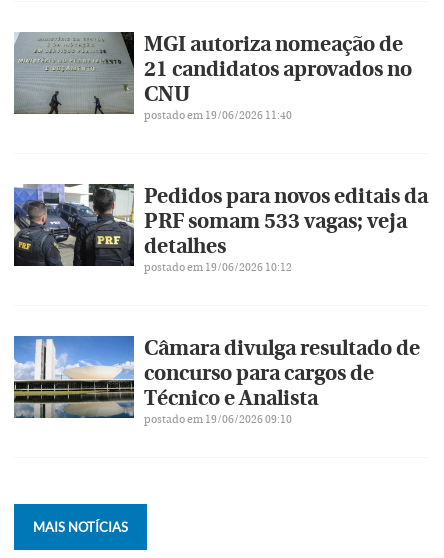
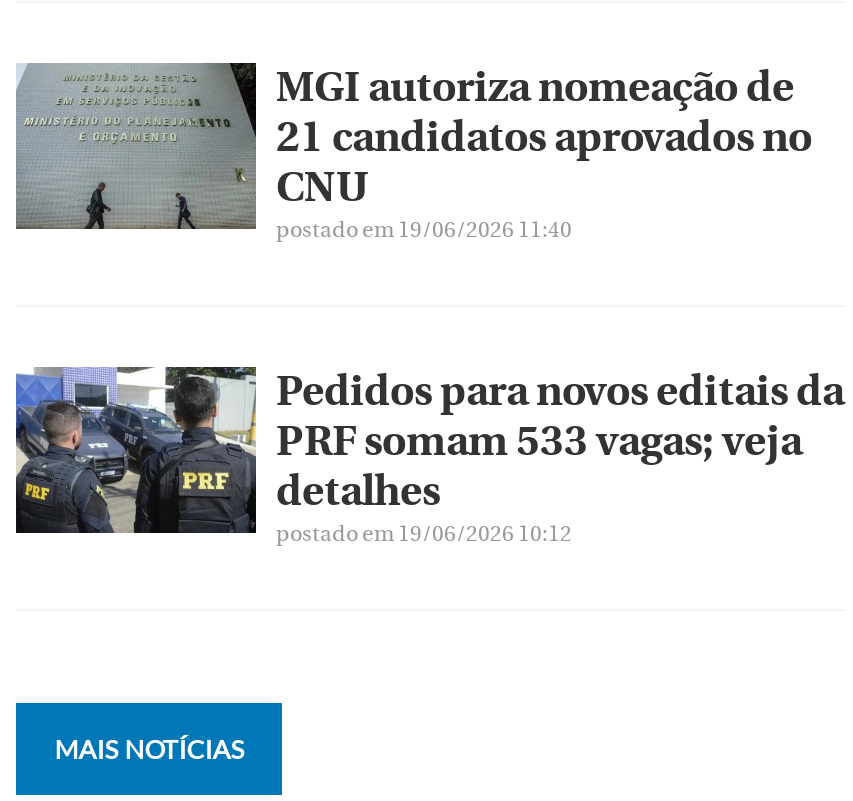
- [image]
- Câmara divulga resultado de
- concurso para cargos de
- Técnico e Analista
- postado em 19/06/2026 09:10
